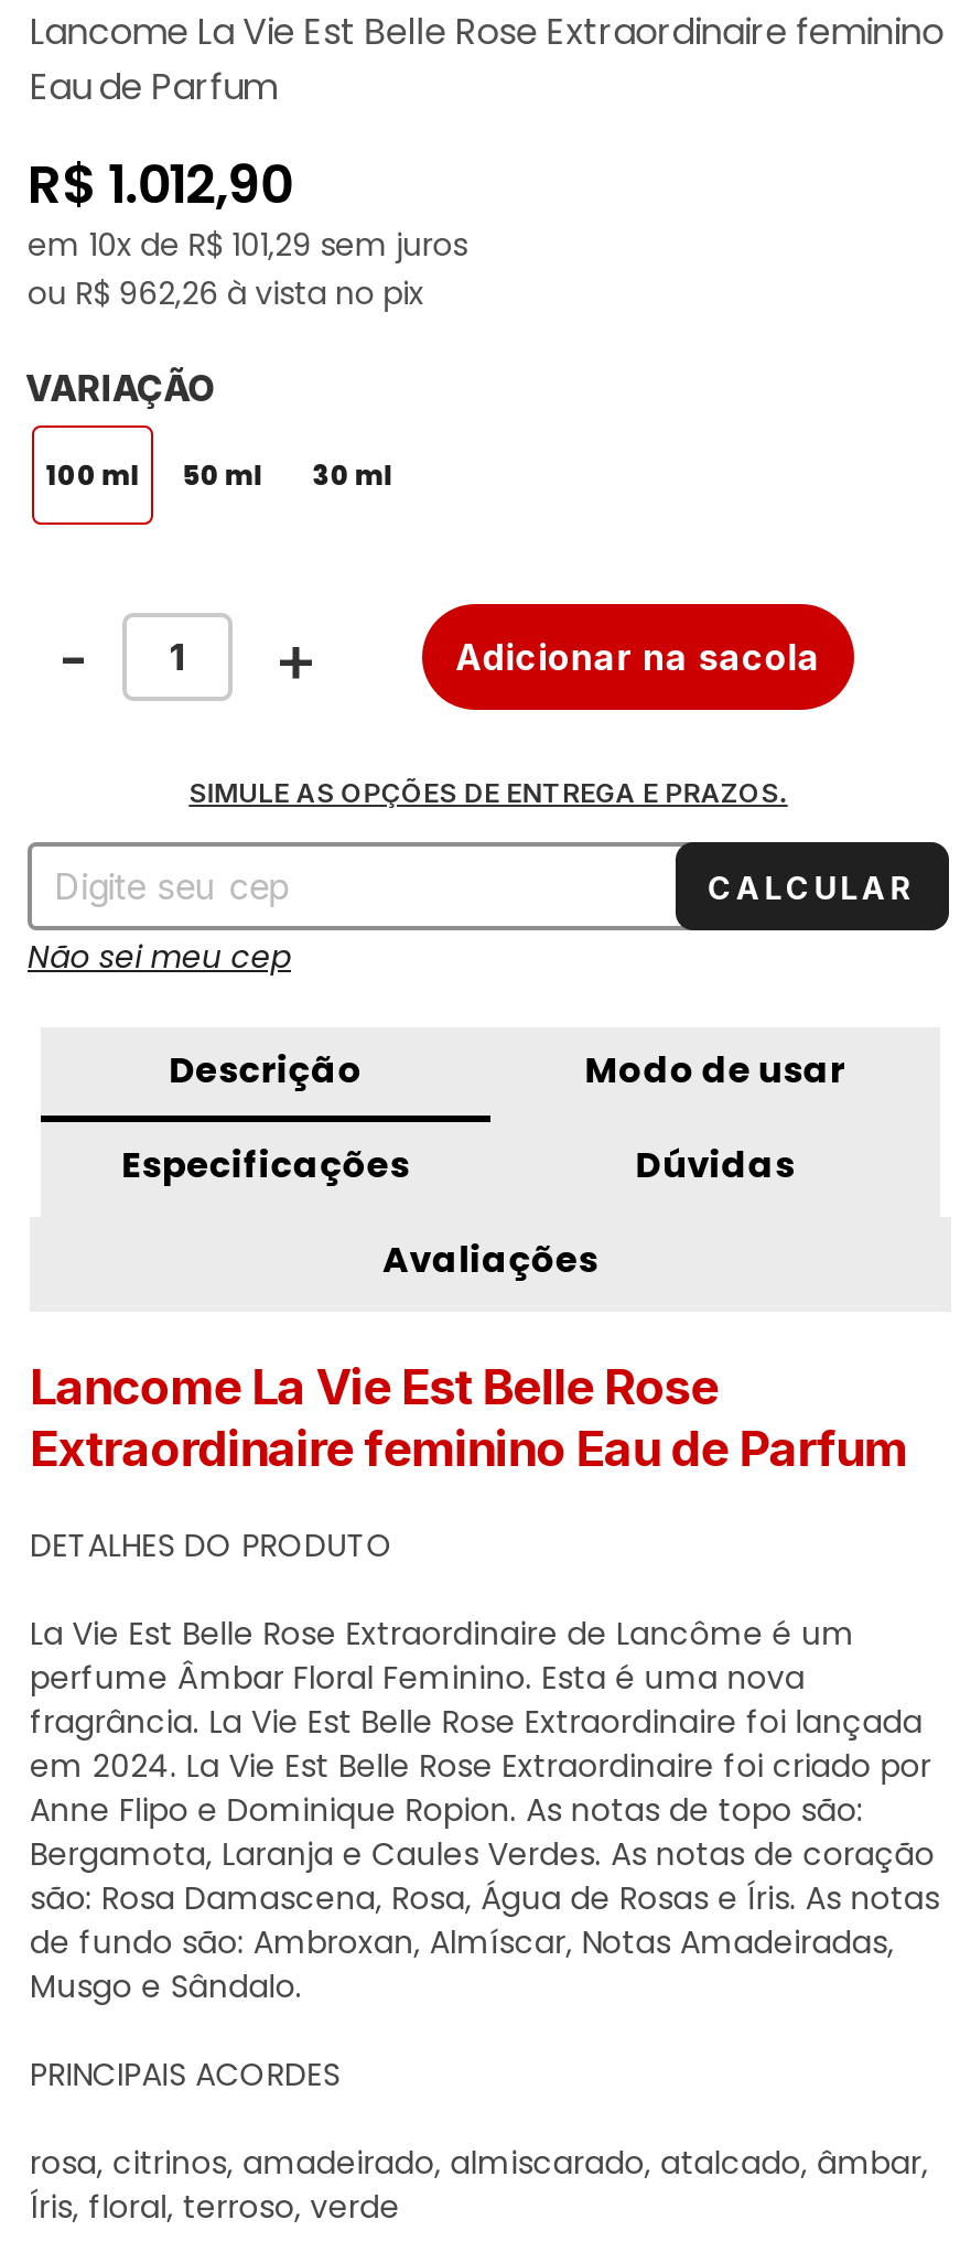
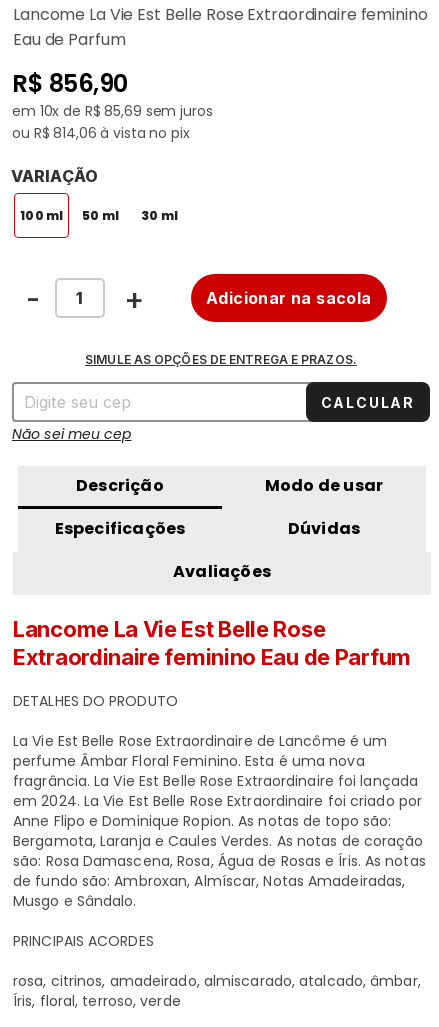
- R$ 1.012,90
+ R$ 856,90

- em 10x de R$ 101,29 sem juros
+ em 10x de R$ 85,69 sem juros

- ou R$ 962,26 à vista no pix
+ ou R$ 814,06 à vista no pix
